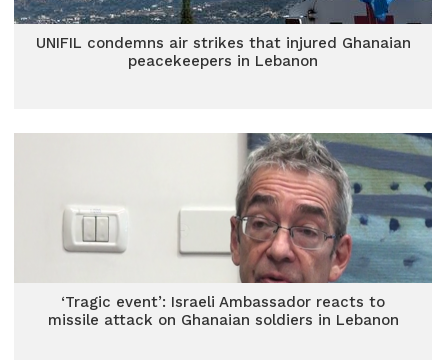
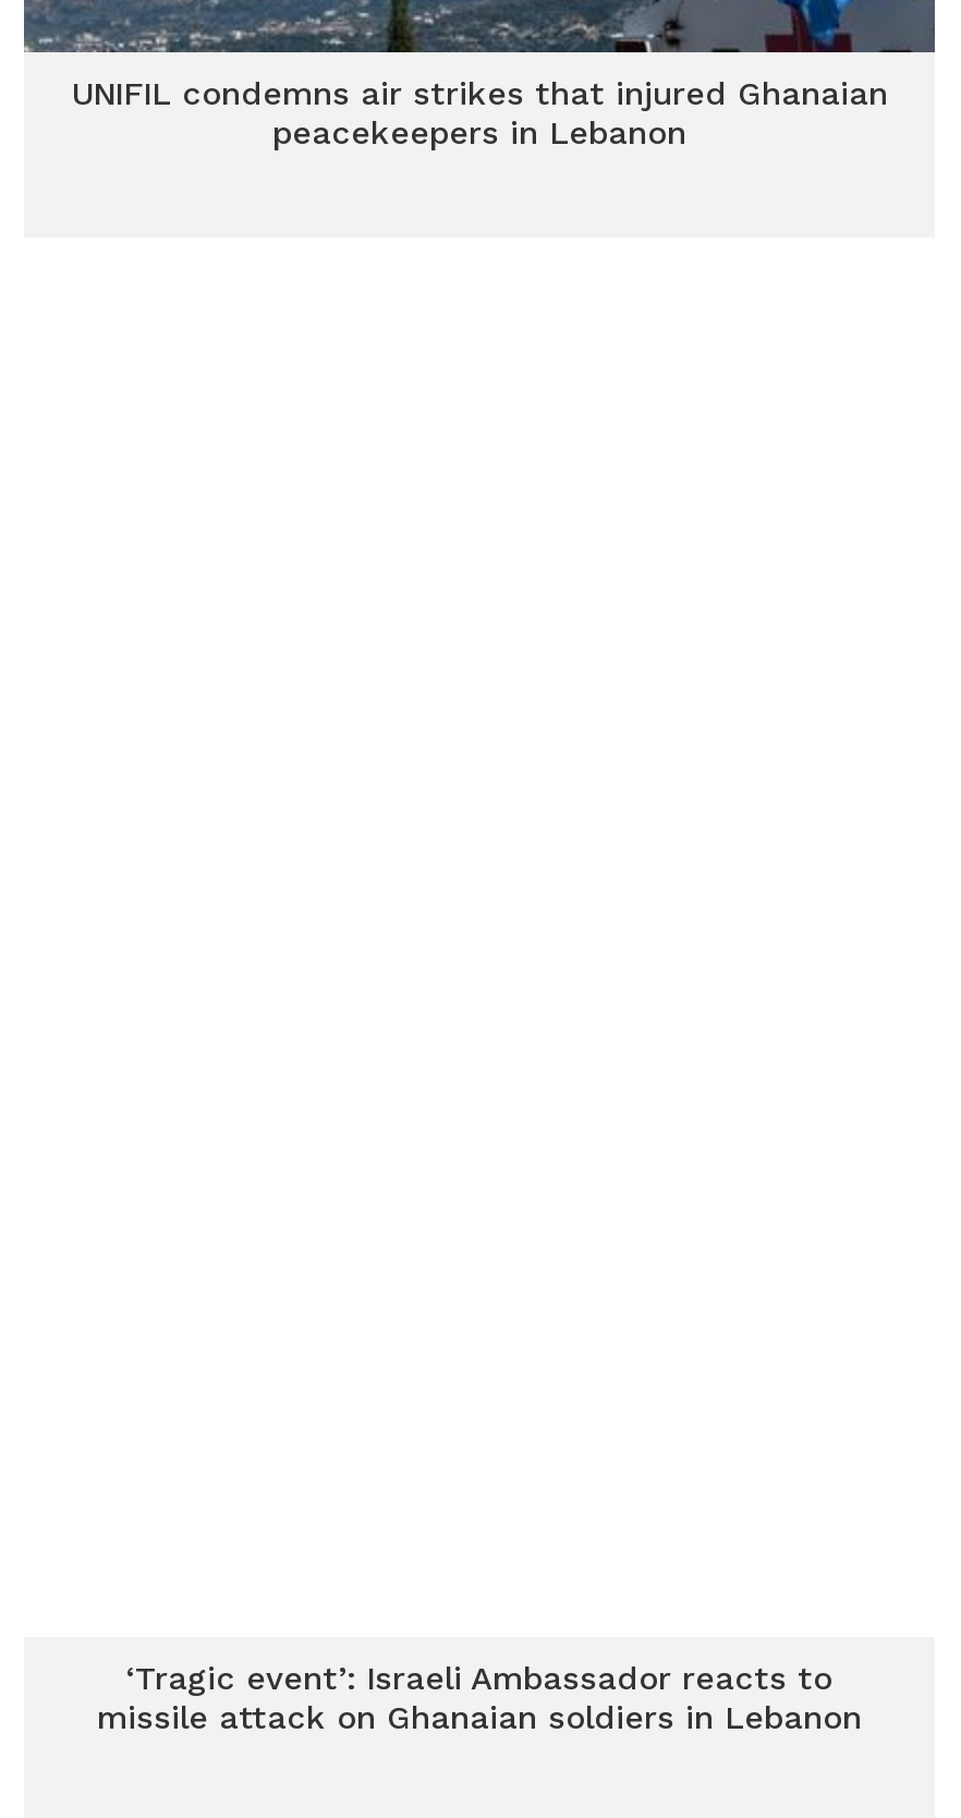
- [image]
